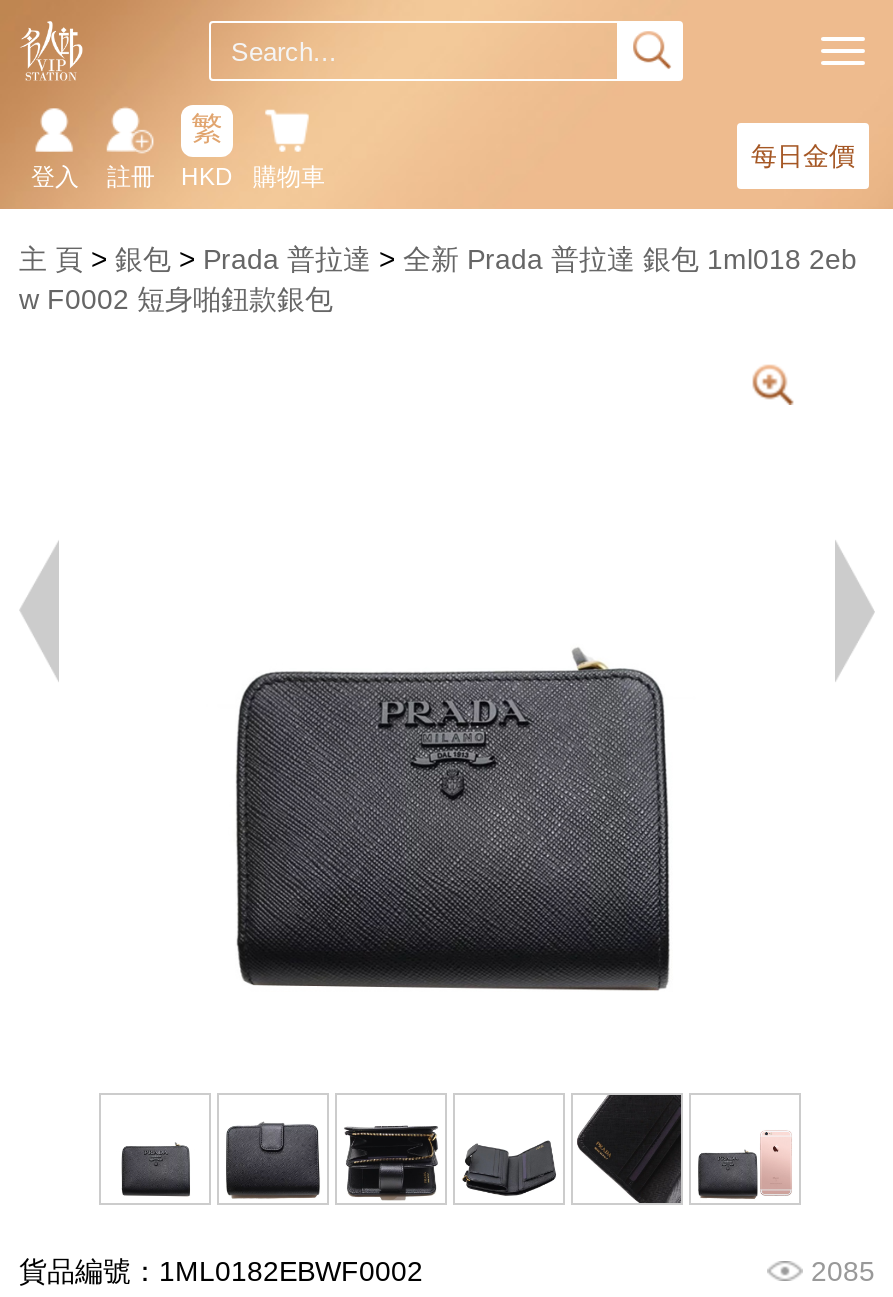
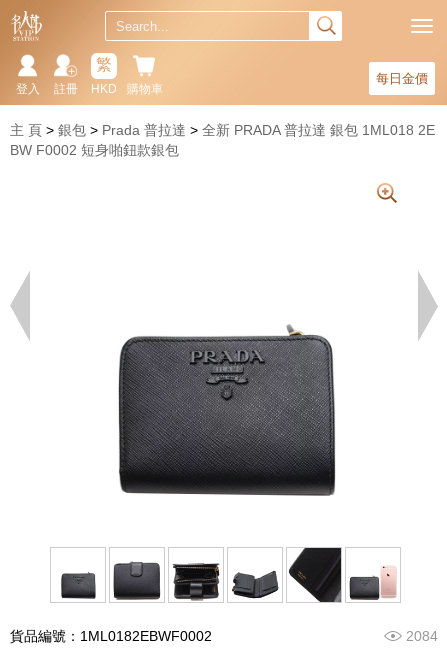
- 全新 Prada 普拉達 銀包 1ml018 2eb
+ 全新 PRADA 普拉達 銀包 1ML018 2E

- w F0002 短身啪鈕款銀包
+ BW F0002 短身啪鈕款銀包

- 2085
+ 2084
